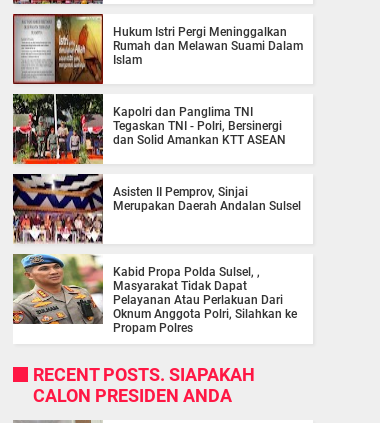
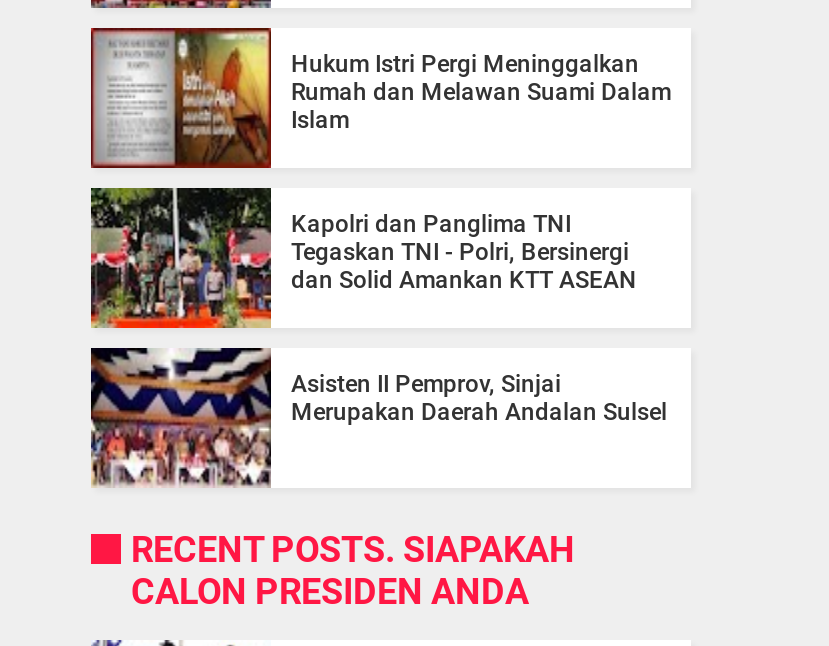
- [image]
- Kabid Propa Polda Sulsel, ,
- Masyarakat Tidak Dapat
- Pelayanan Atau Perlakuan Dari
- Oknum Anggota Polri, Silahkan ke
- Propam Polres
